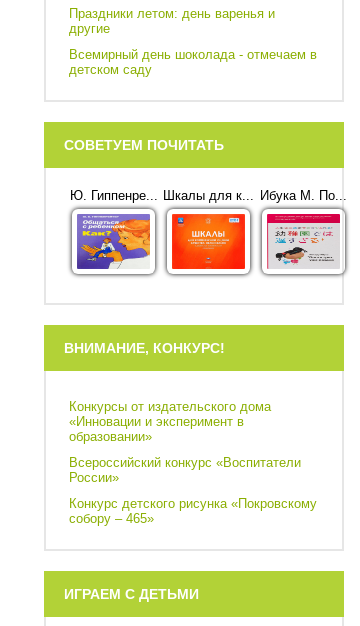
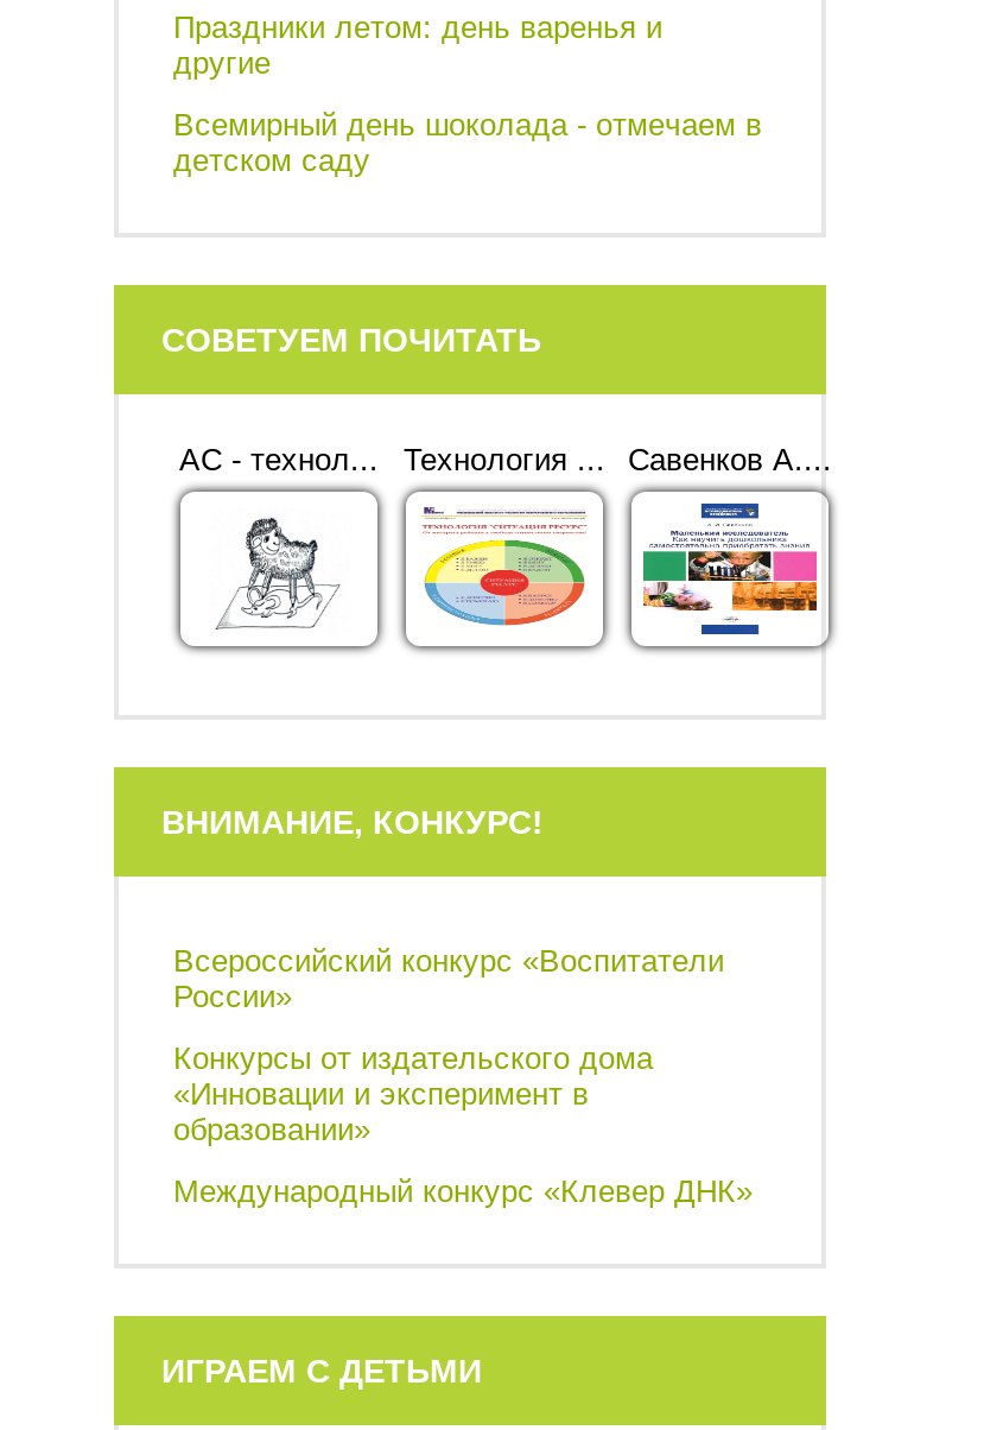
- Ю. Гиппенре... Шкалы для к... Ибука М. По...
+ АС - технол...
+ Технология ...
+ Савенков А....

- [image]
+ [image]

- [image]
+ [image]

- [image]
+ [image]

moved down: Конкурсы от издательского дома | «Инновации и эксперимент в | образовании»

moved up: Всероссийский конкурс «Воспитатели | России»

- Конкурс детского рисунка «Покровскому
- собору – 465»
+ Международный конкурс «Клевер ДНК»
